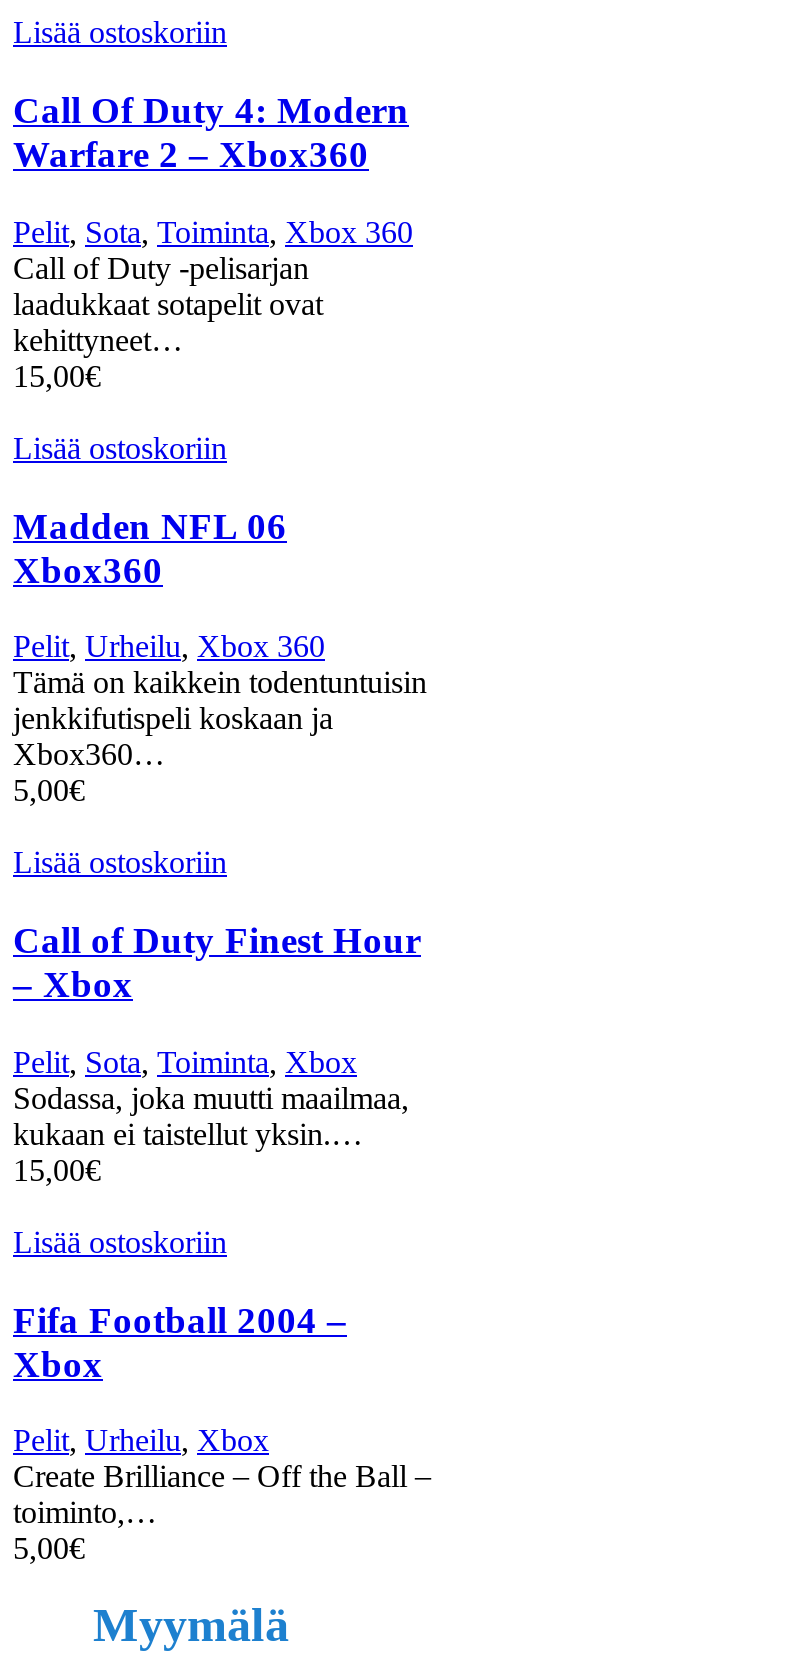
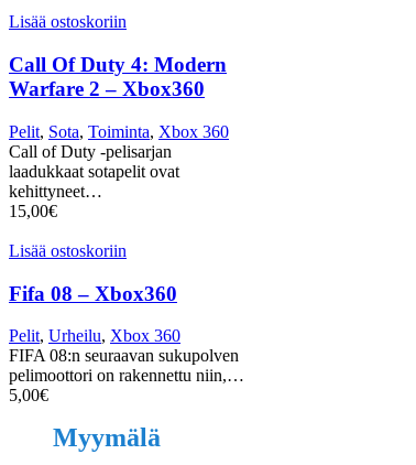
- Madden NFL 06
- Xbox360
+ Fifa 08 – Xbox360

- Tämä on kaikkein todentuntuisin
- jenkkifutispeli koskaan ja
- Xbox360…
- 5,00€
- Lisää ostoskoriin
- Call of Duty Finest Hour
- – Xbox
- Pelit, Sota, Toiminta, Xbox
- Sodassa, joka muutti maailmaa,
- kukaan ei taistellut yksin.…
- 15,00€
- Lisää ostoskoriin
- Fifa Football 2004 –
- Xbox
- Pelit, Urheilu, Xbox
- Create Brilliance – Off the Ball –
- toiminto,…
+ FIFA 08:n seuraavan sukupolven
+ pelimoottori on rakennettu niin,…
